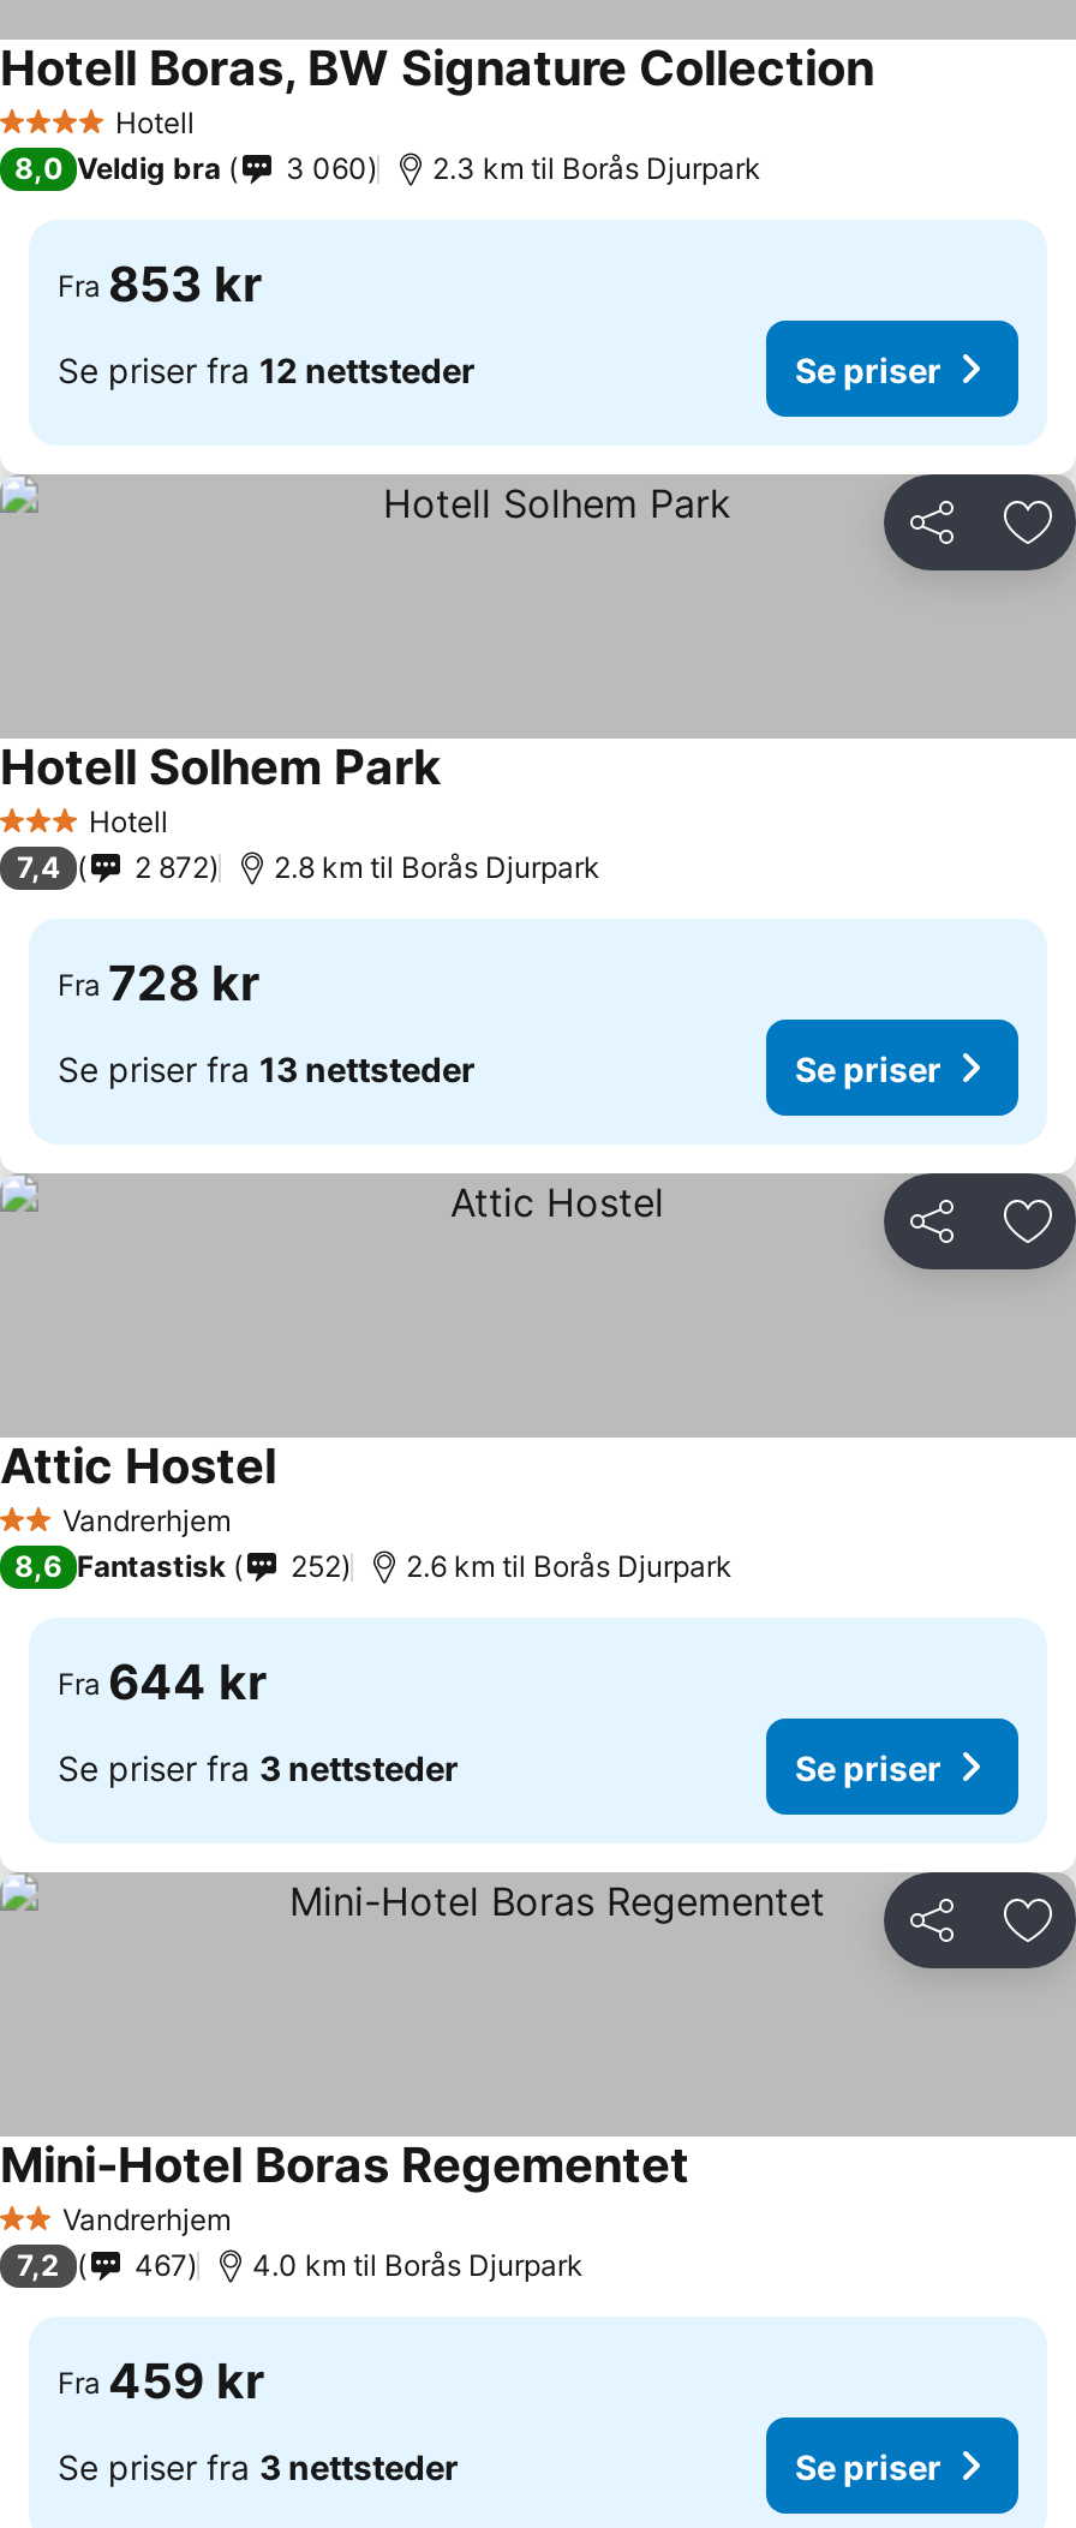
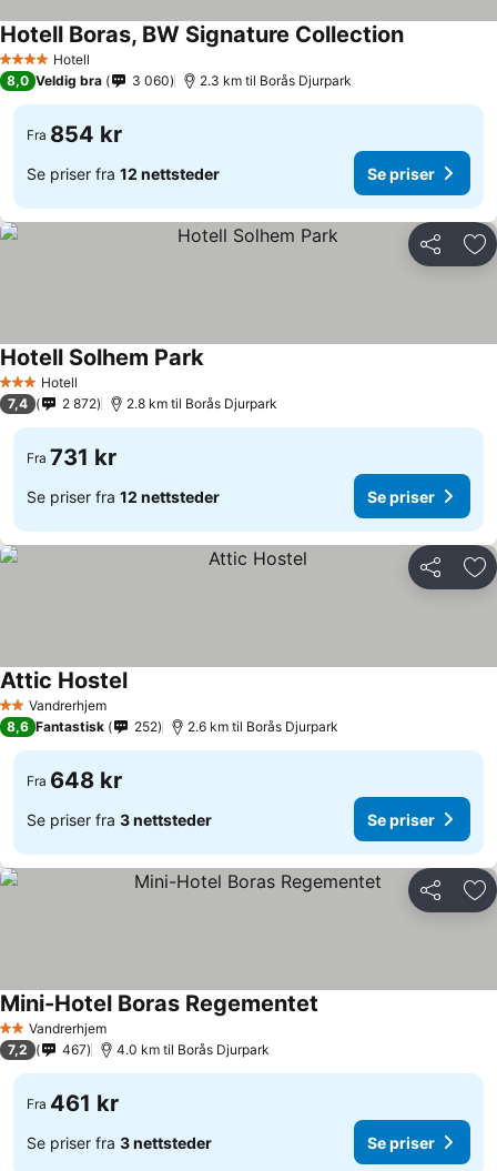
- Fra 853 kr
+ Fra 854 kr

- Fra 728 kr
+ Fra 731 kr

- Se priser fra 13 nettsteder
+ Se priser fra 12 nettsteder

- Fra 644 kr
+ Fra 648 kr

- Fra 459 kr
+ Fra 461 kr
